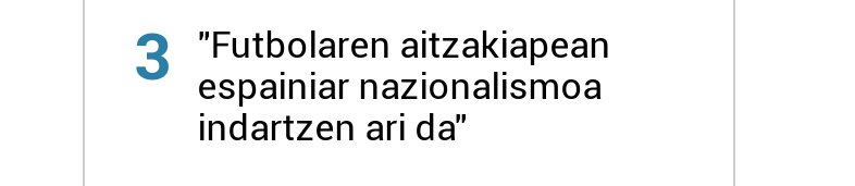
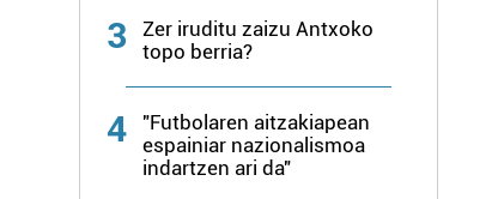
+ Zer iruditu zaizu Antxoko
+ topo berria?
+ 4
